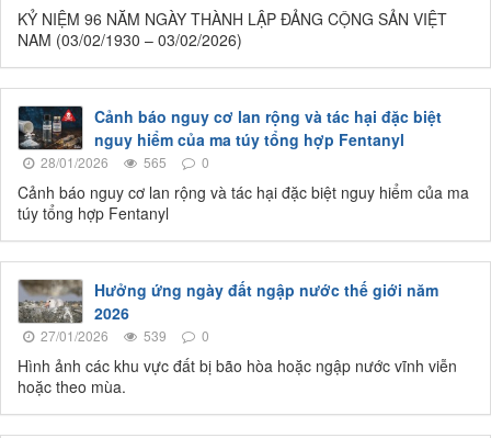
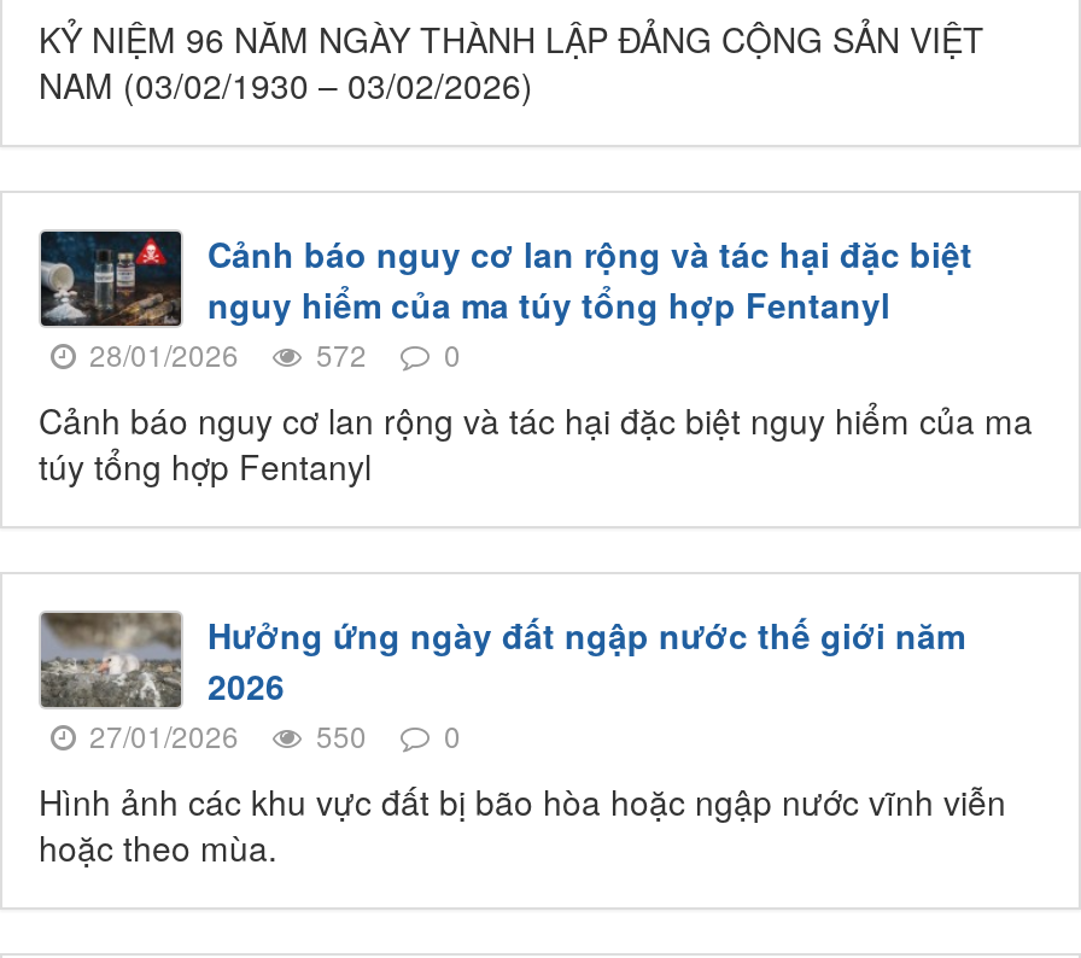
- 28/01/2026 565 0
+ 28/01/2026 572 0

- 27/01/2026 539 0
+ 27/01/2026 550 0
